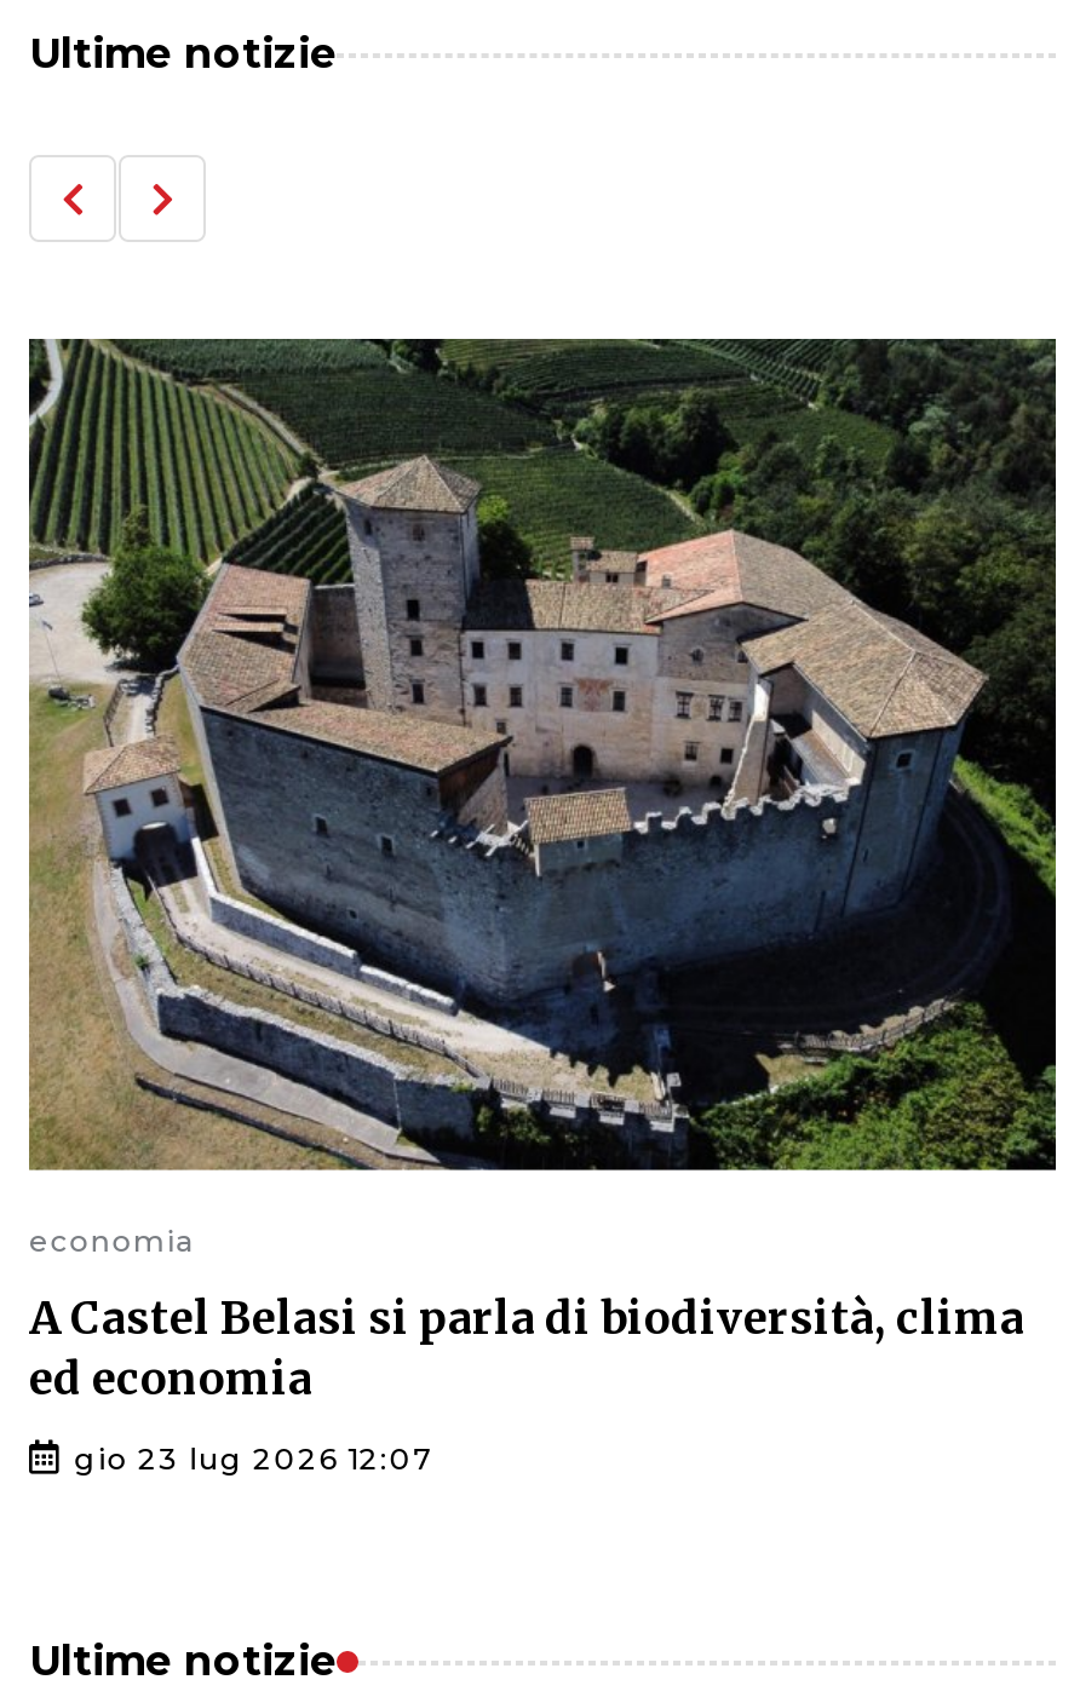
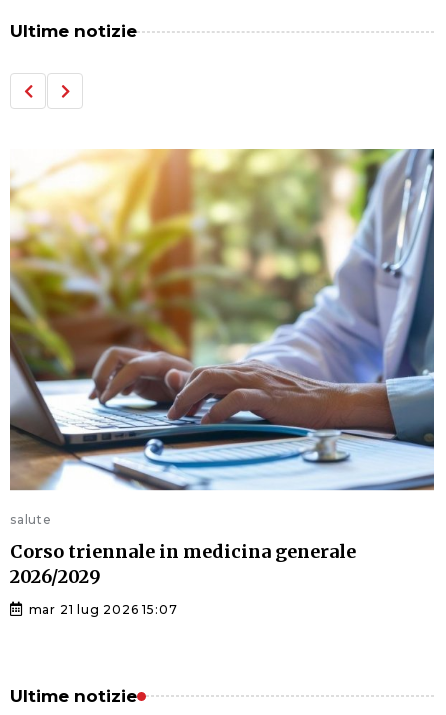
- [image]
- economia
+ [image]
+ salute

- A Castel Belasi si parla di biodiversità, clima
- ed economia
+ Corso triennale in medicina generale
+ 2026/2029

- gio 23 lug 2026 12:07
+ mar 21 lug 2026 15:07
